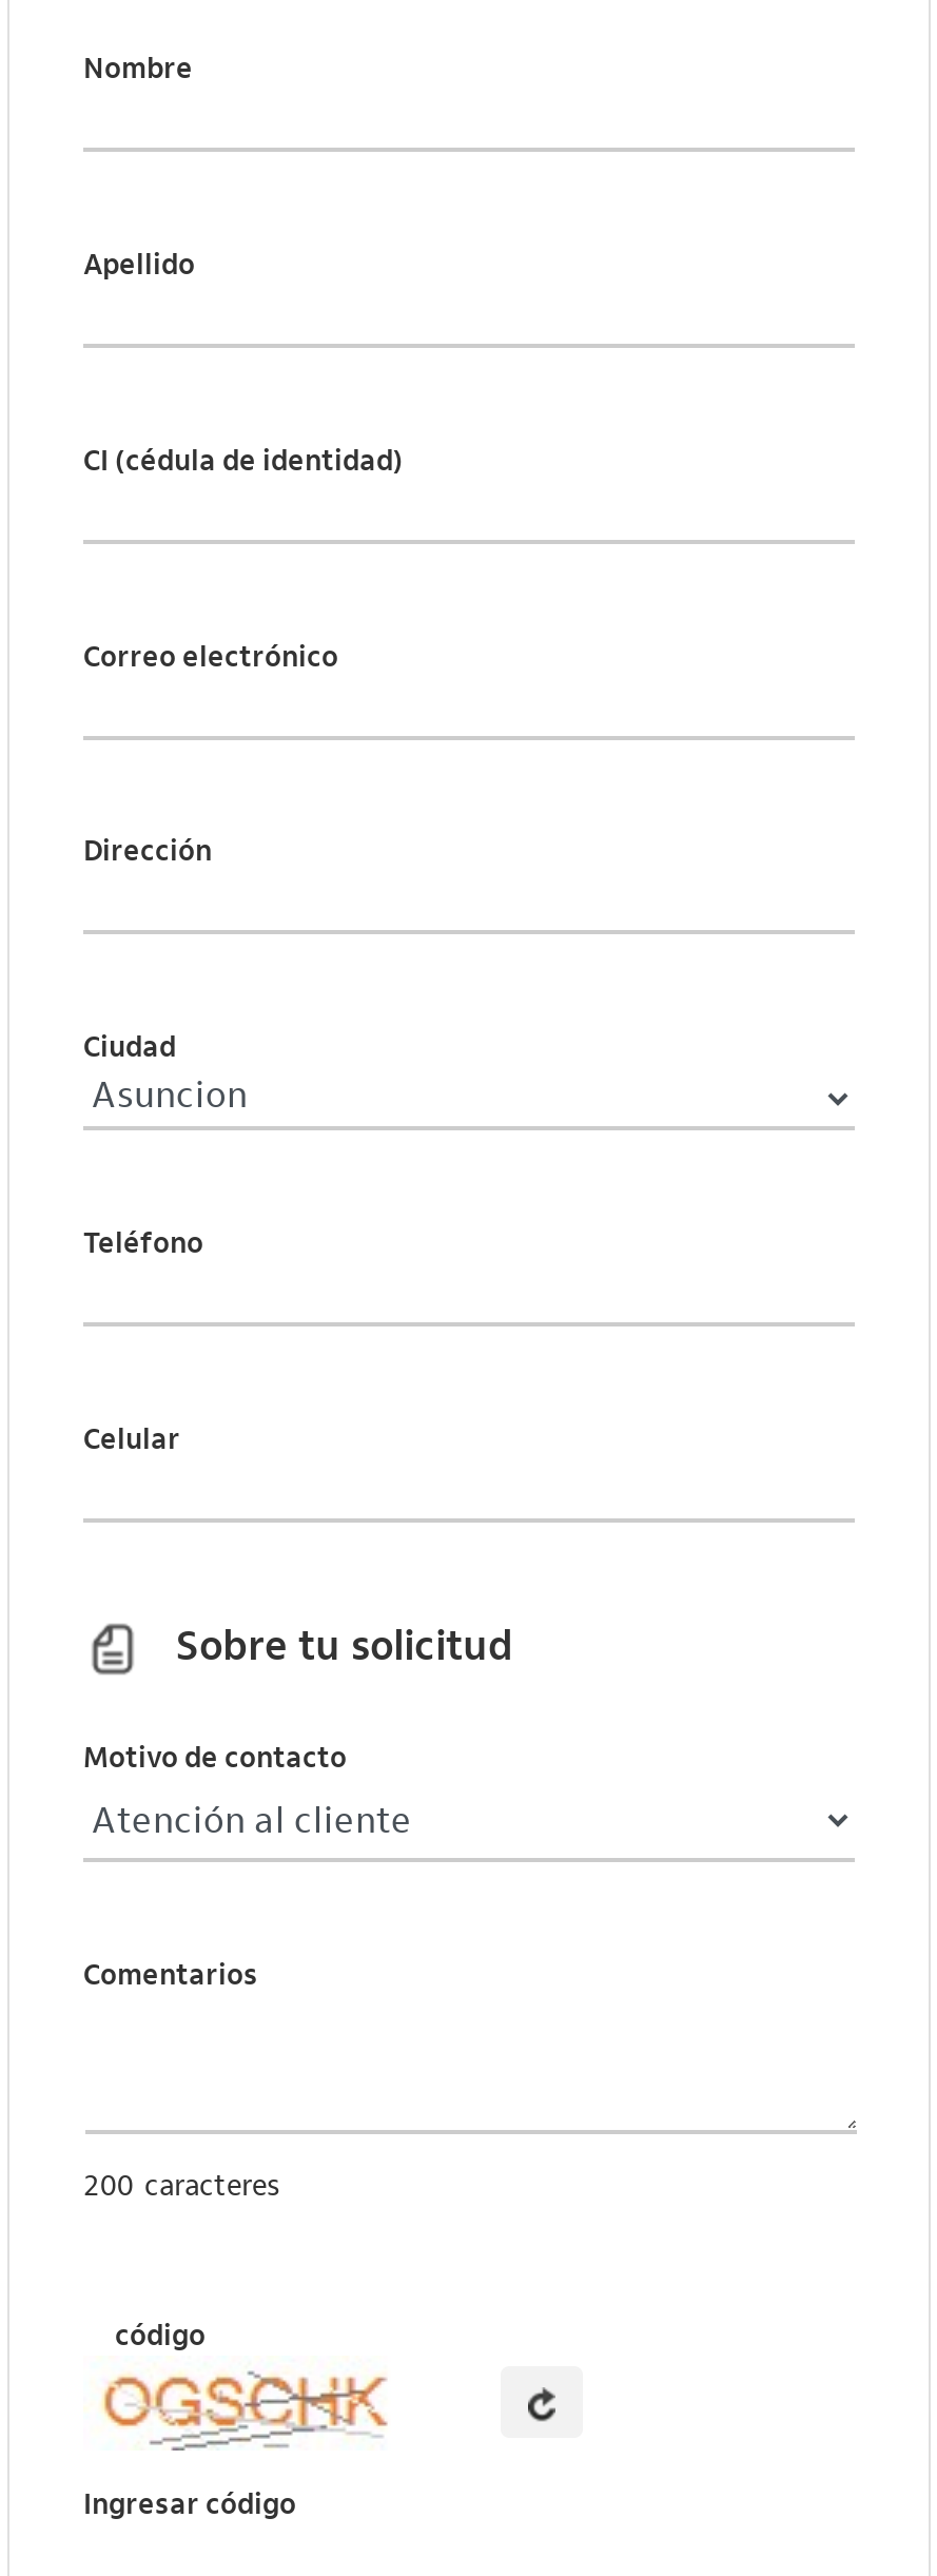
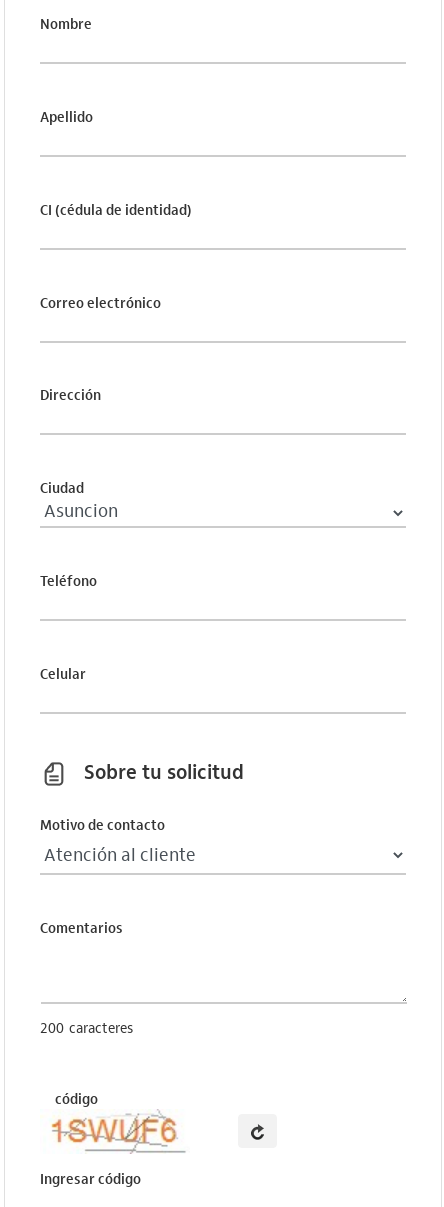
- [image]
+ [image]
